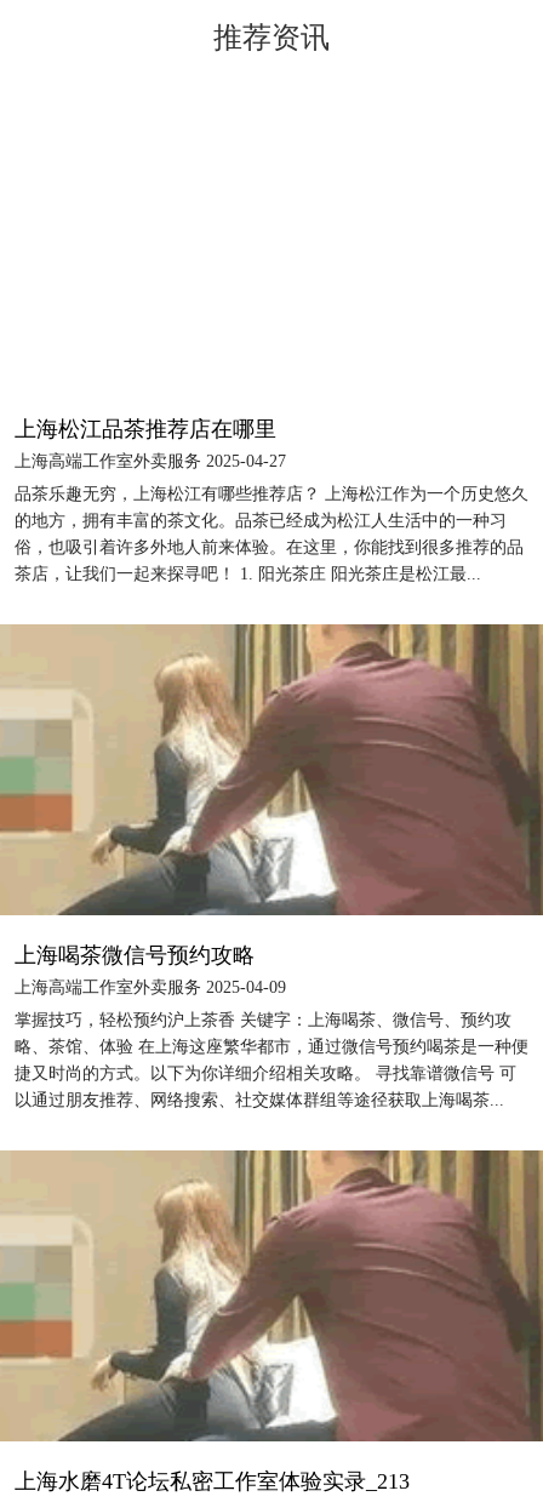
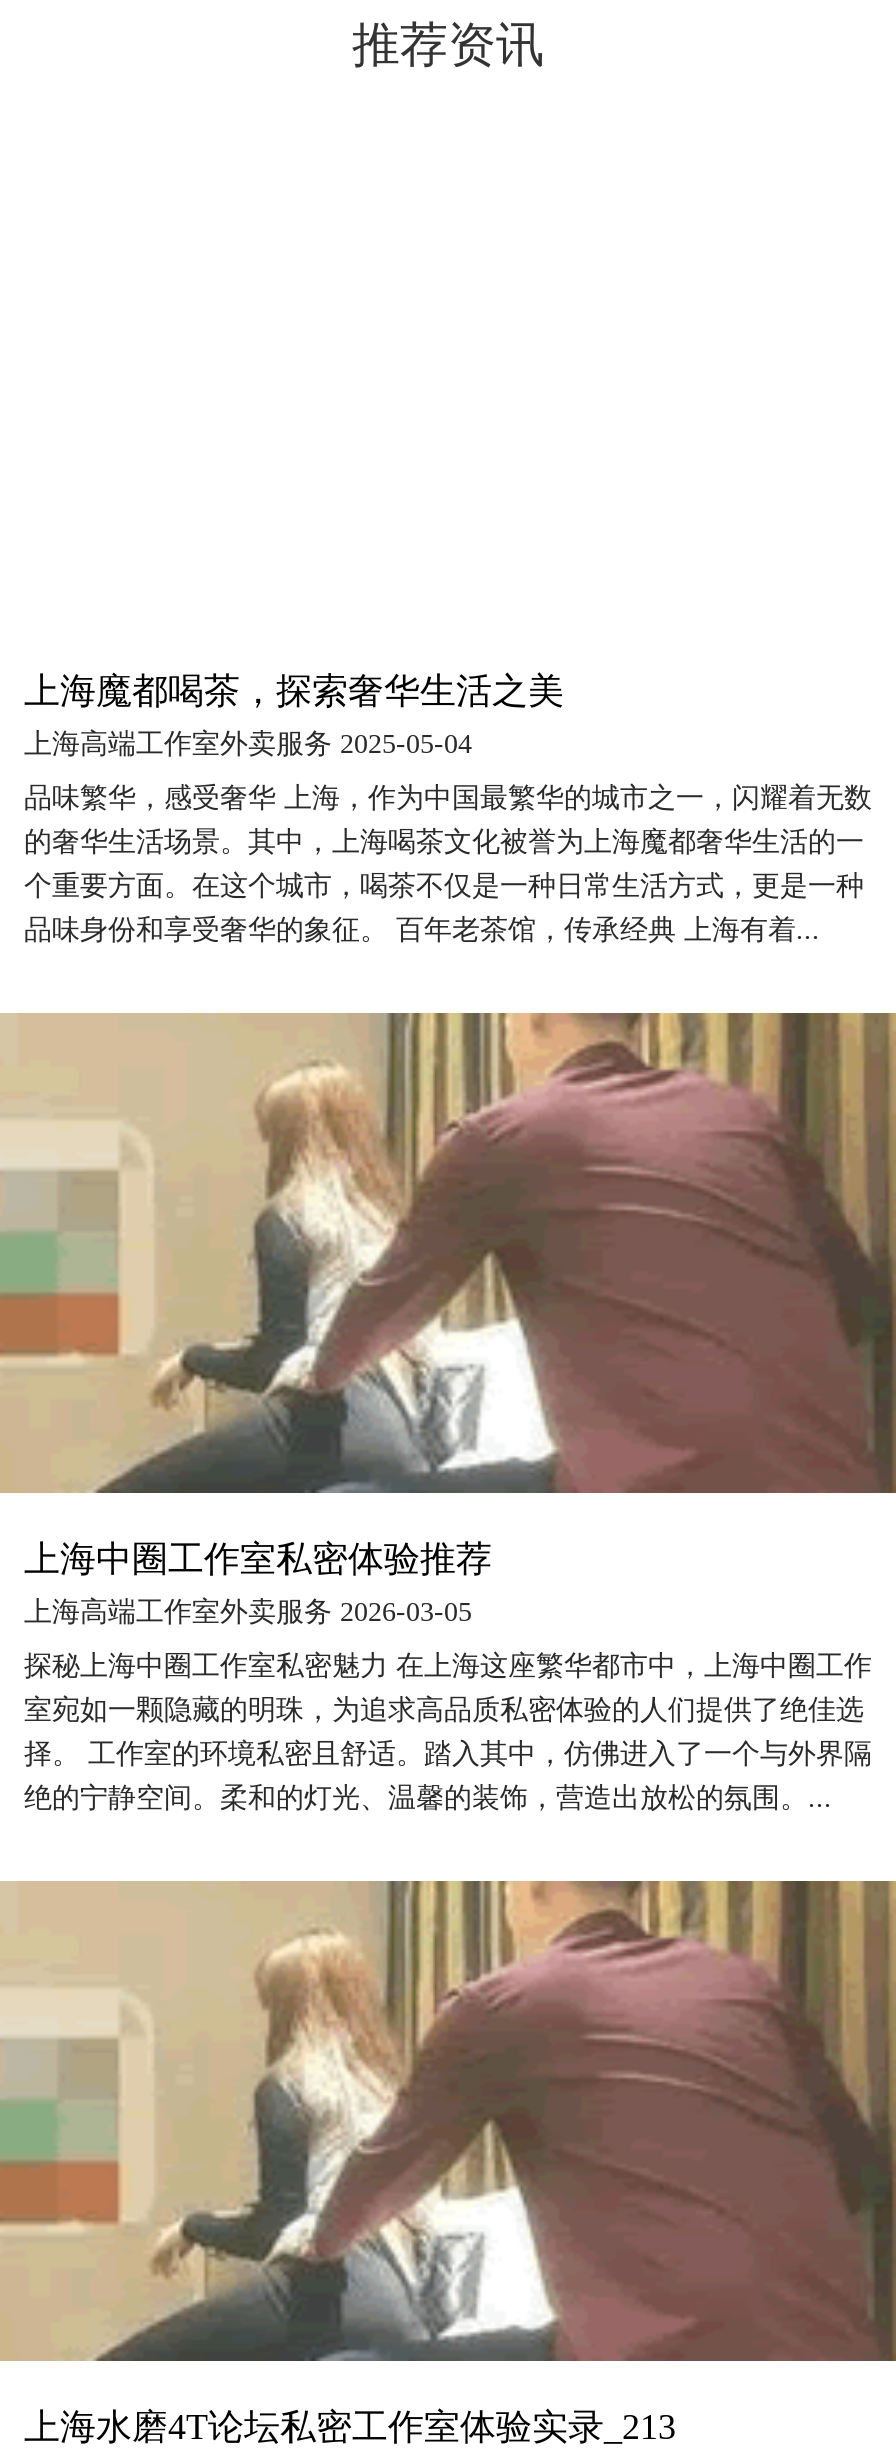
- 上海松江品茶推荐店在哪里
- 上海高端工作室外卖服务 2025-04-27
+ 上海魔都喝茶，探索奢华生活之美
+ 上海高端工作室外卖服务 2025-05-04

- 品茶乐趣无穷，上海松江有哪些推荐店？ 上海松江作为一个历史悠久
+ 品味繁华，感受奢华 上海，作为中国最繁华的城市之一，闪耀着无数

- 的地方，拥有丰富的茶文化。品茶已经成为松江人生活中的一种习
+ 的奢华生活场景。其中，上海喝茶文化被誉为上海魔都奢华生活的一

- 俗，也吸引着许多外地人前来体验。在这里，你能找到很多推荐的品
+ 个重要方面。在这个城市，喝茶不仅是一种日常生活方式，更是一种

- 茶店，让我们一起来探寻吧！ 1. 阳光茶庄 阳光茶庄是松江最...
+ 品味身份和享受奢华的象征。 百年老茶馆，传承经典 上海有着...

- 上海喝茶微信号预约攻略
- 上海高端工作室外卖服务 2025-04-09
+ 上海中圈工作室私密体验推荐
+ 上海高端工作室外卖服务 2026-03-05

- 掌握技巧，轻松预约沪上茶香 关键字：上海喝茶、微信号、预约攻
+ 探秘上海中圈工作室私密魅力 在上海这座繁华都市中，上海中圈工作

- 略、茶馆、体验 在上海这座繁华都市，通过微信号预约喝茶是一种便
+ 室宛如一颗隐藏的明珠，为追求高品质私密体验的人们提供了绝佳选

- 捷又时尚的方式。以下为你详细介绍相关攻略。 寻找靠谱微信号 可
+ 择。 工作室的环境私密且舒适。踏入其中，仿佛进入了一个与外界隔

- 以通过朋友推荐、网络搜索、社交媒体群组等途径获取上海喝茶...
+ 绝的宁静空间。柔和的灯光、温馨的装饰，营造出放松的氛围。...
